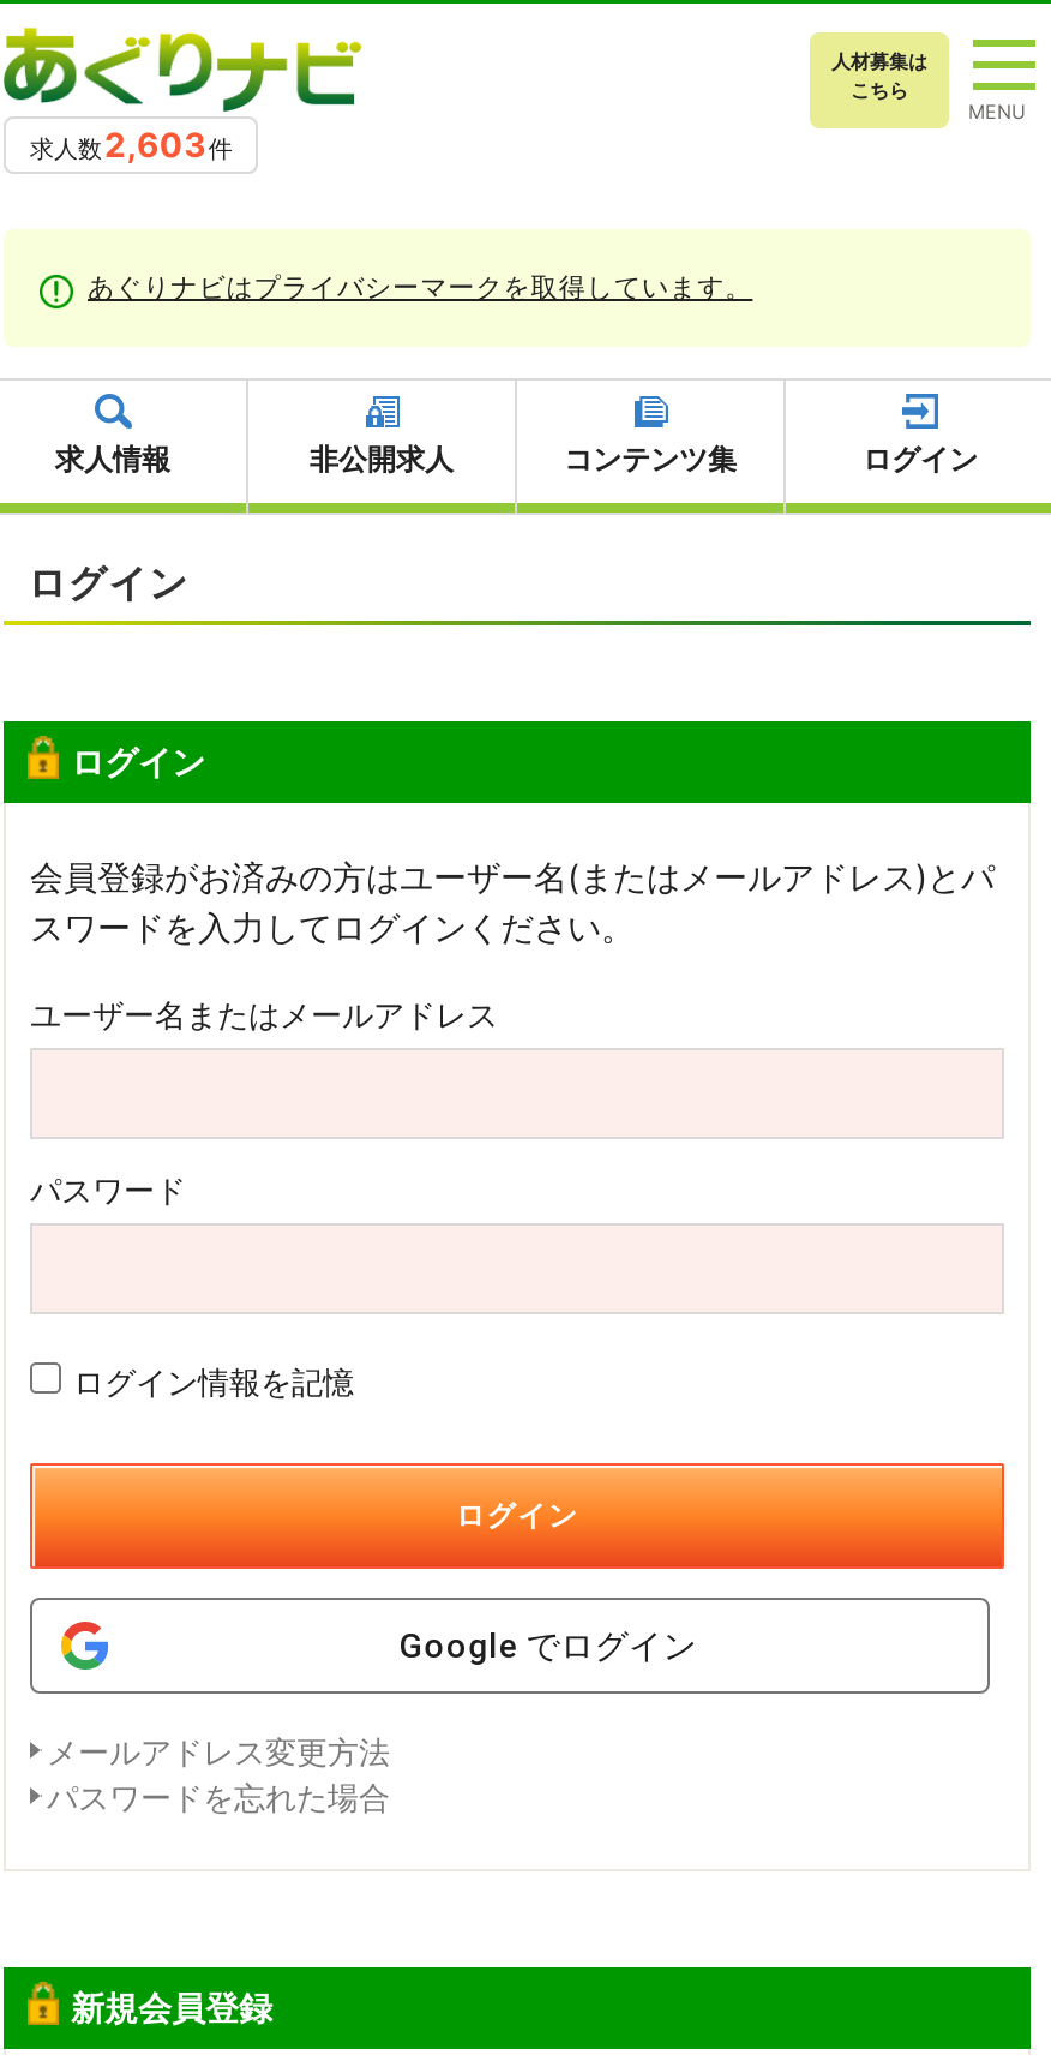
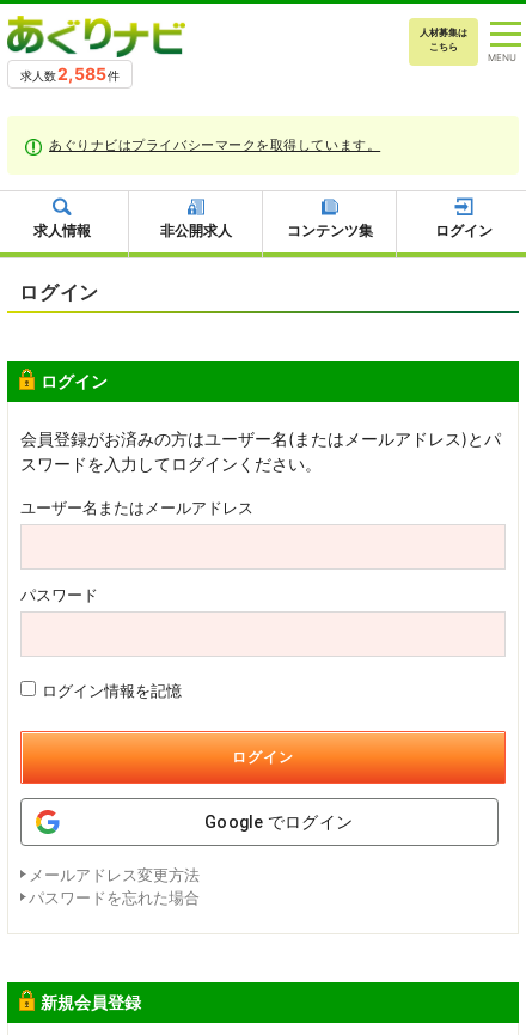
- 求人数2,603件
+ 求人数2,585件
